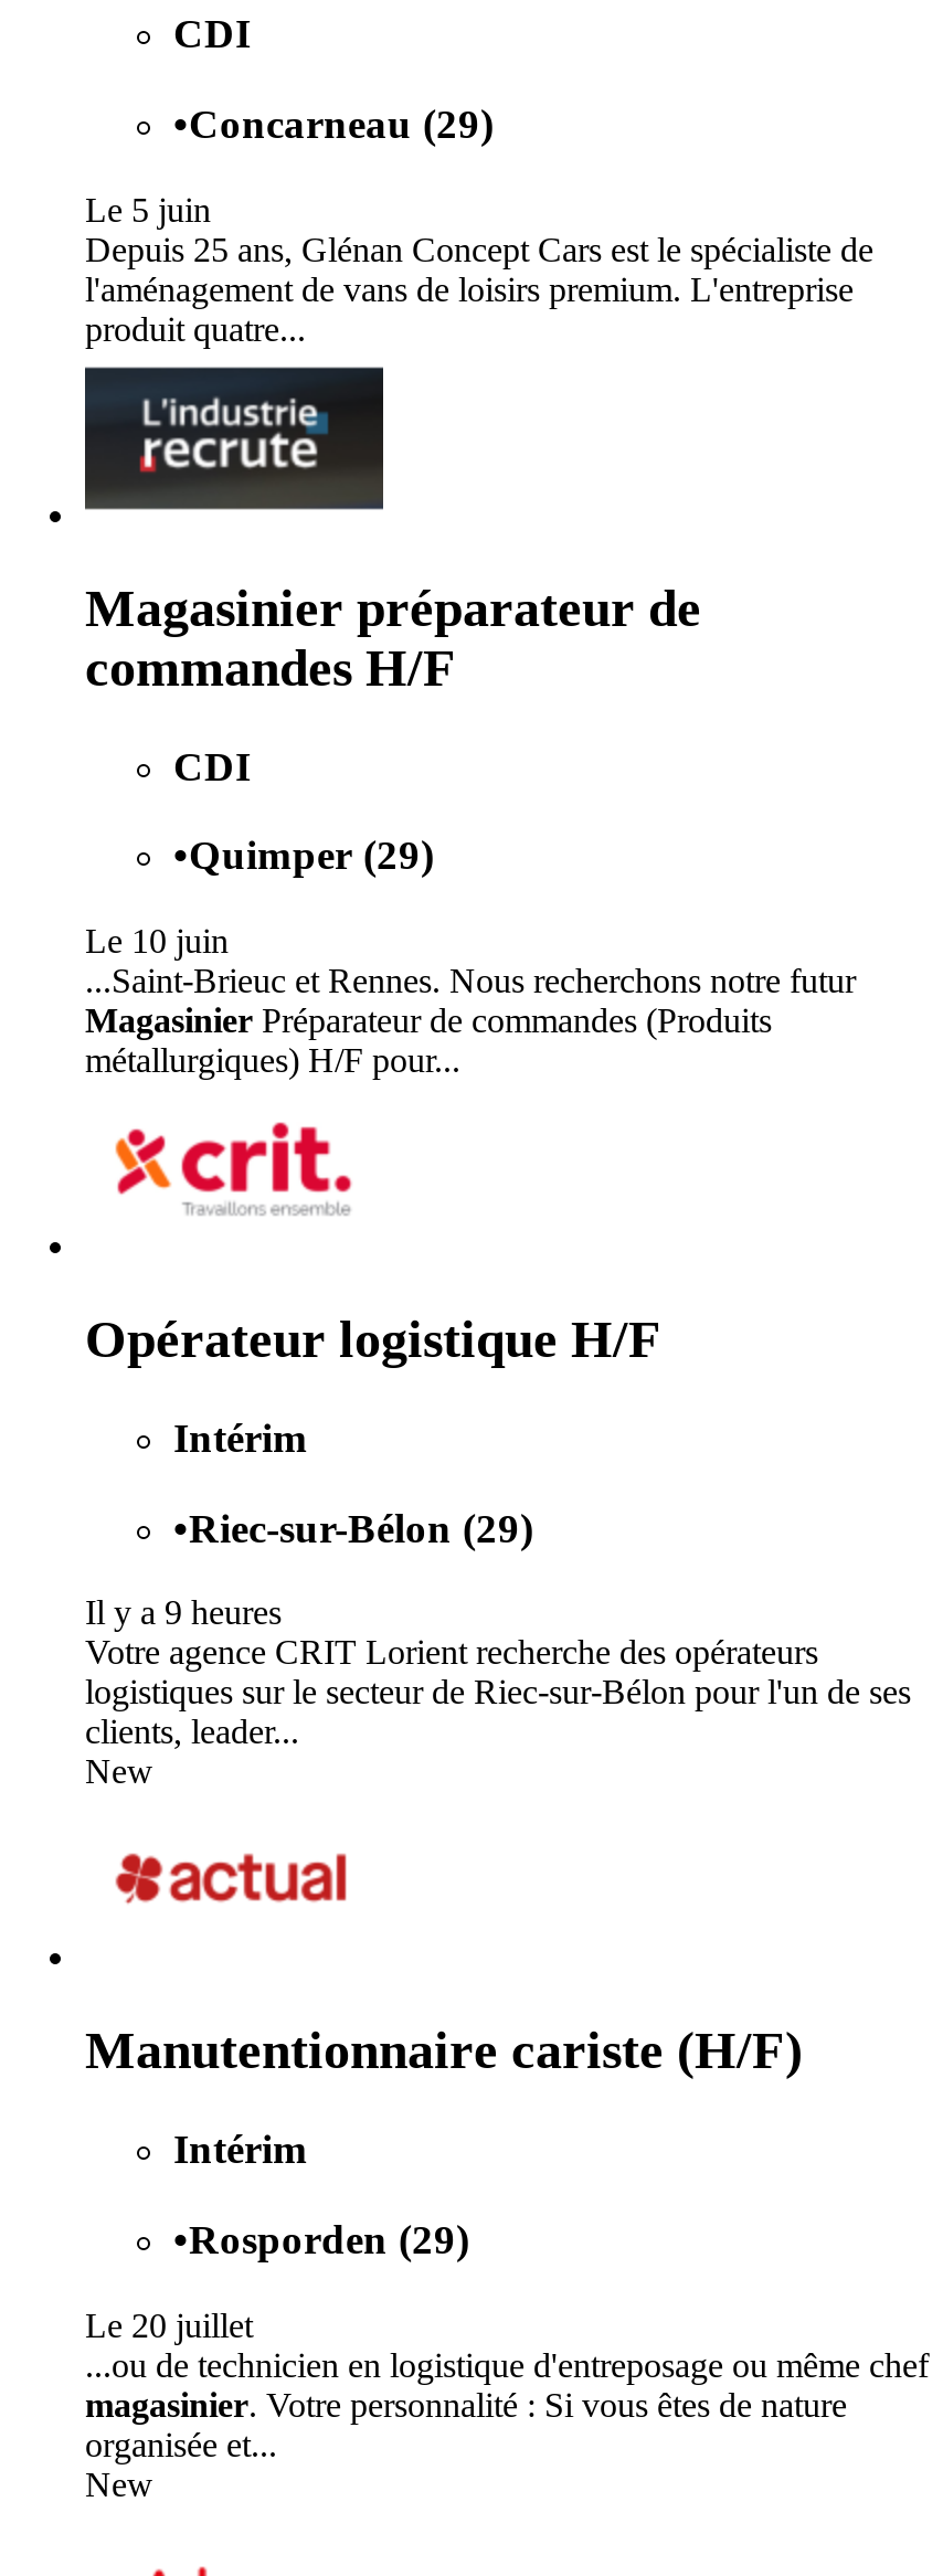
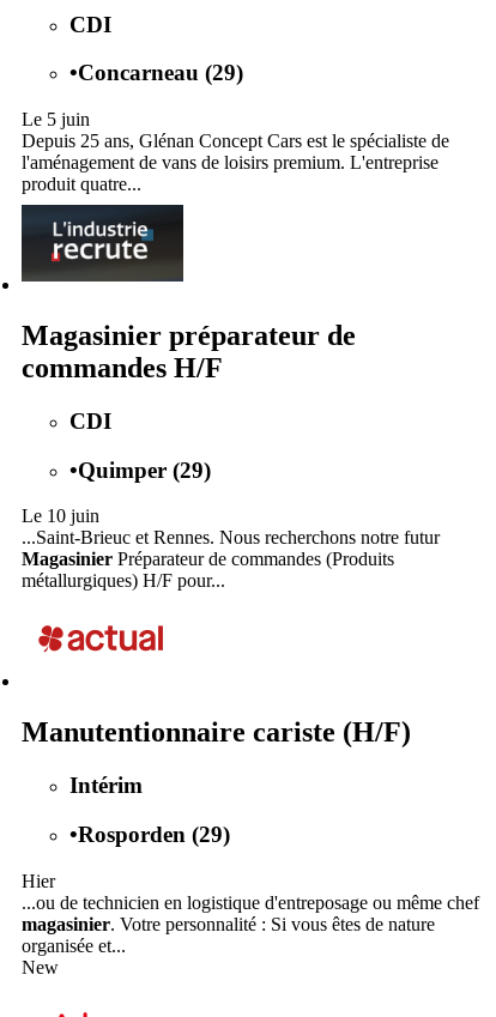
- [image]

- Opérateur logistique H/F
- Intérim
- •Riec-sur-Bélon (29)
- Il y a 9 heures
- Votre agence CRIT Lorient recherche des opérateurs
- logistiques sur le secteur de Riec-sur-Bélon pour l'un de ses
- clients, leader...
- New

- Le 20 juillet
+ Hier
